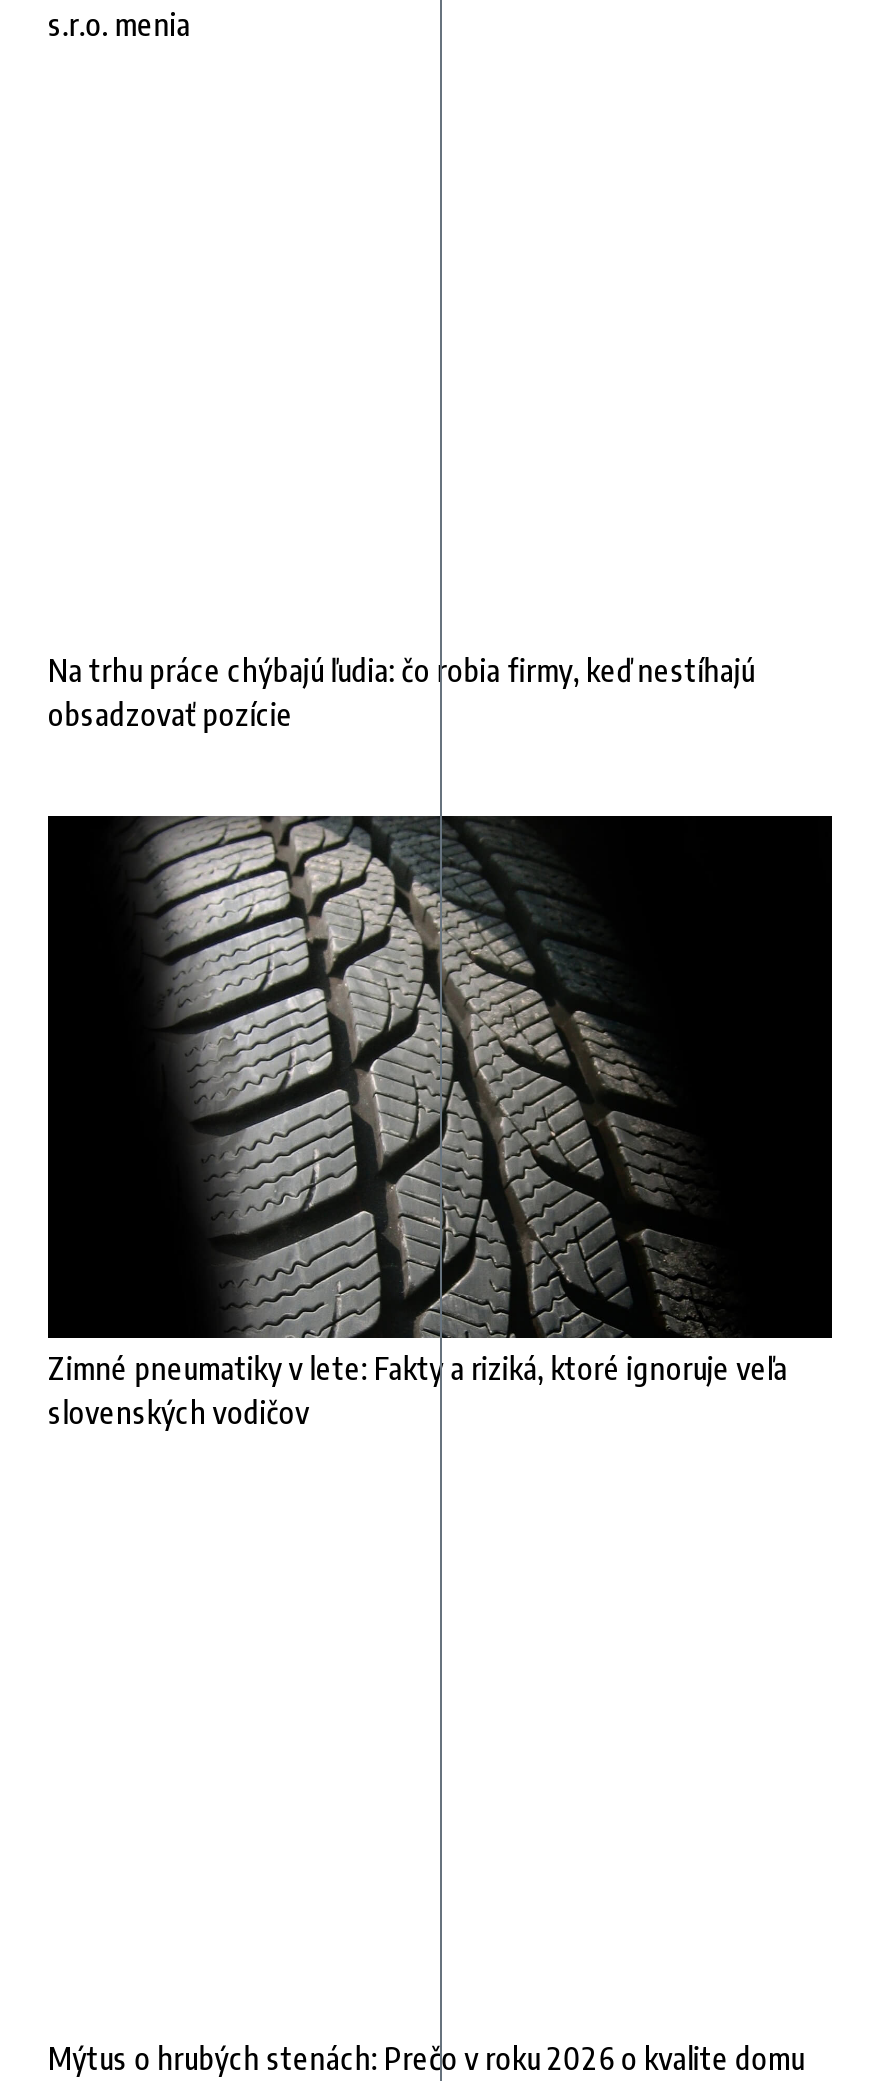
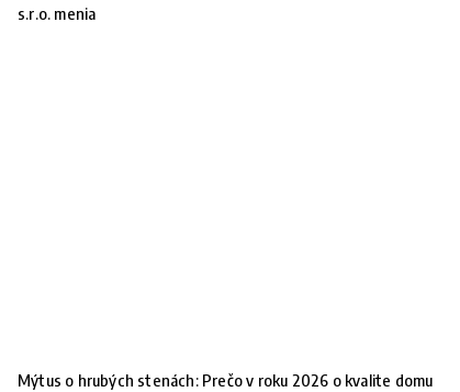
- [image]
- Na trhu práce chýbajú ľudia: čo robia firmy, keď nestíhajú
- obsadzovať pozície

- Zimné pneumatiky v lete: Fakty a riziká, ktoré ignoruje veľa
- slovenských vodičov
